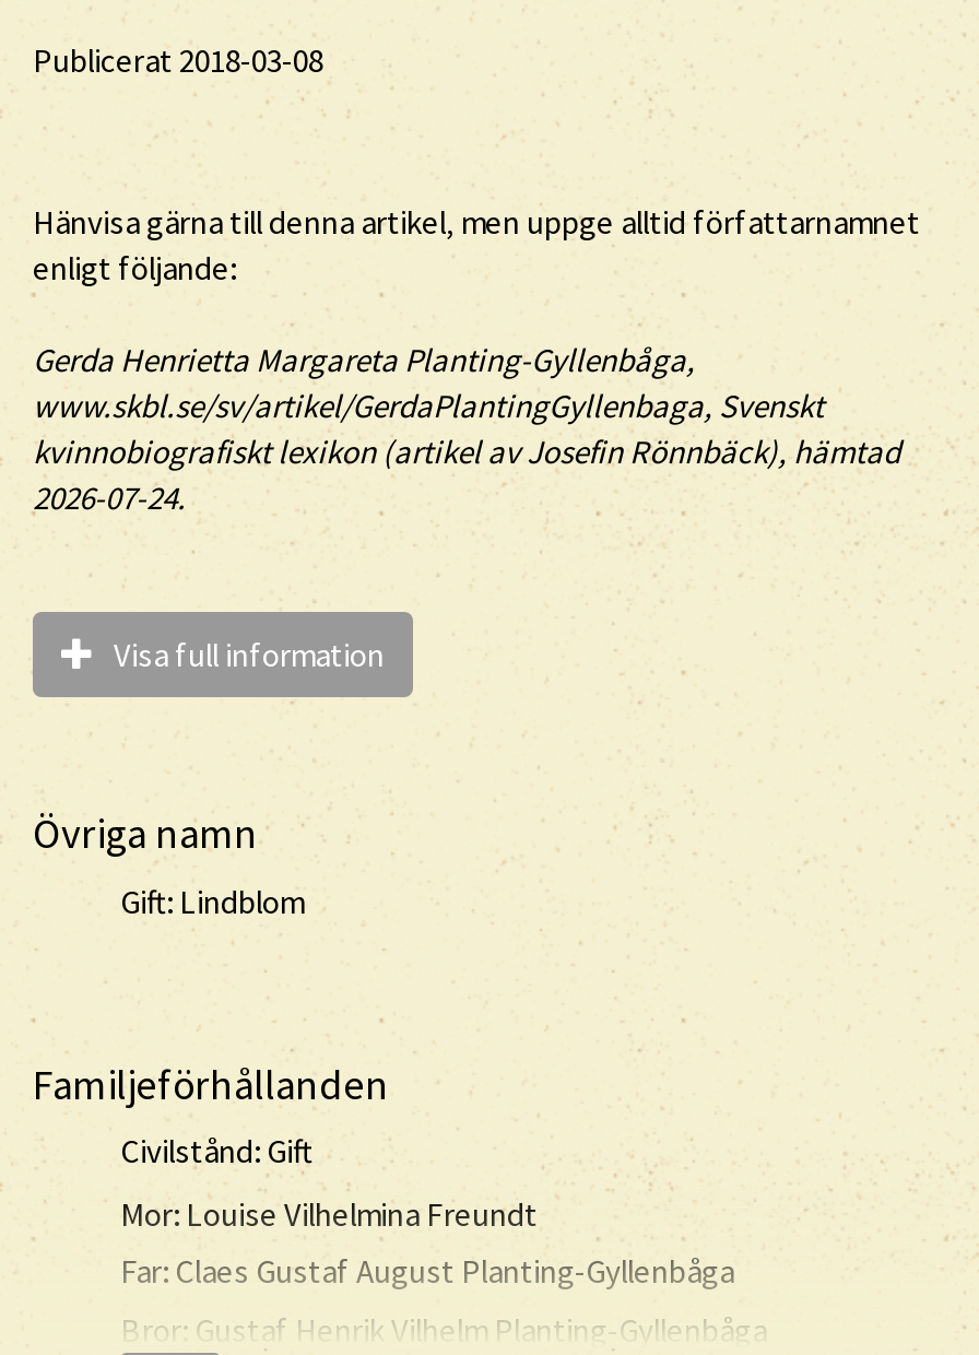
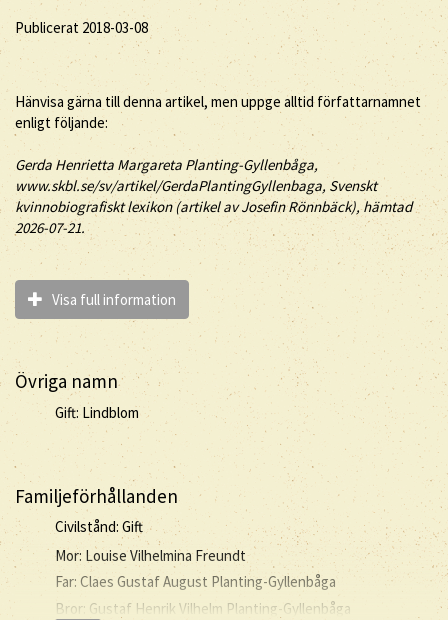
- 2026-07-24.
+ 2026-07-21.
